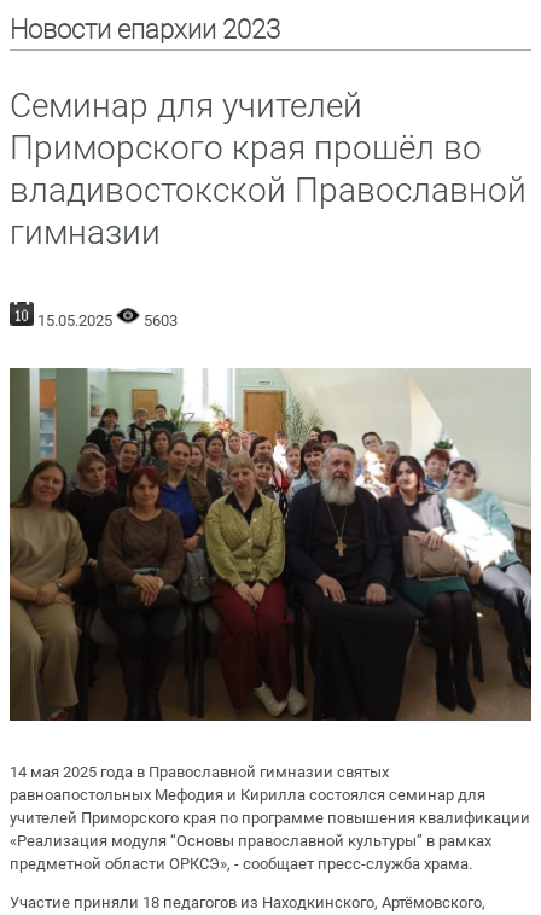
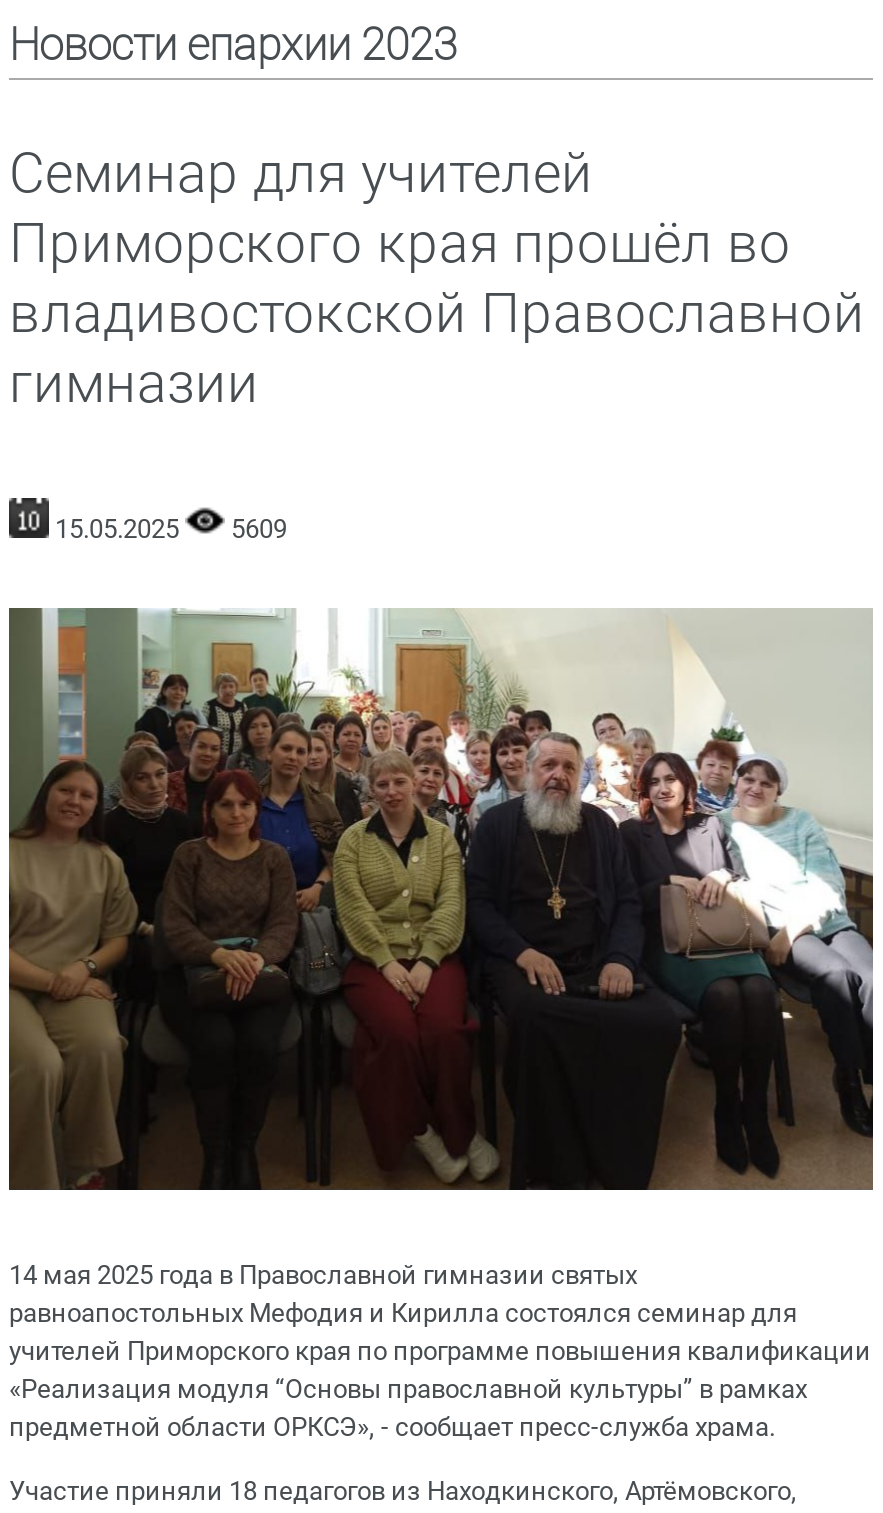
- 15.05.2025 5603
+ 15.05.2025 5609
